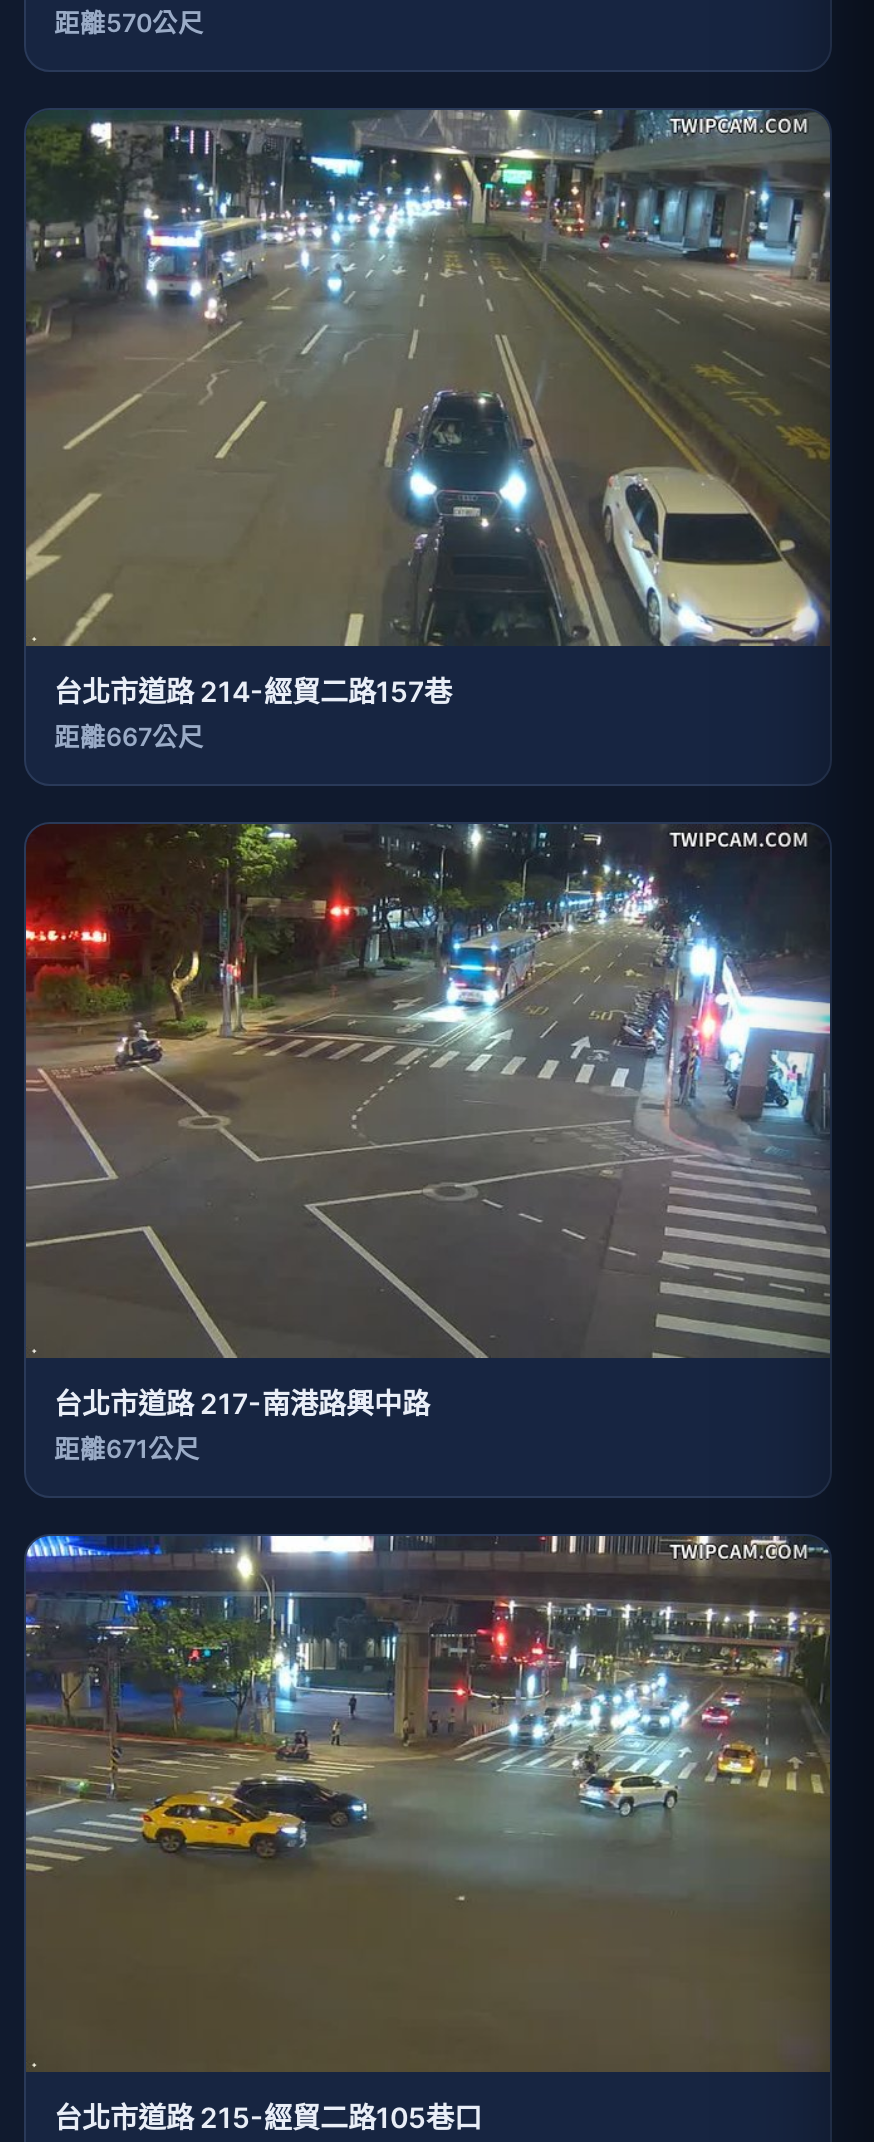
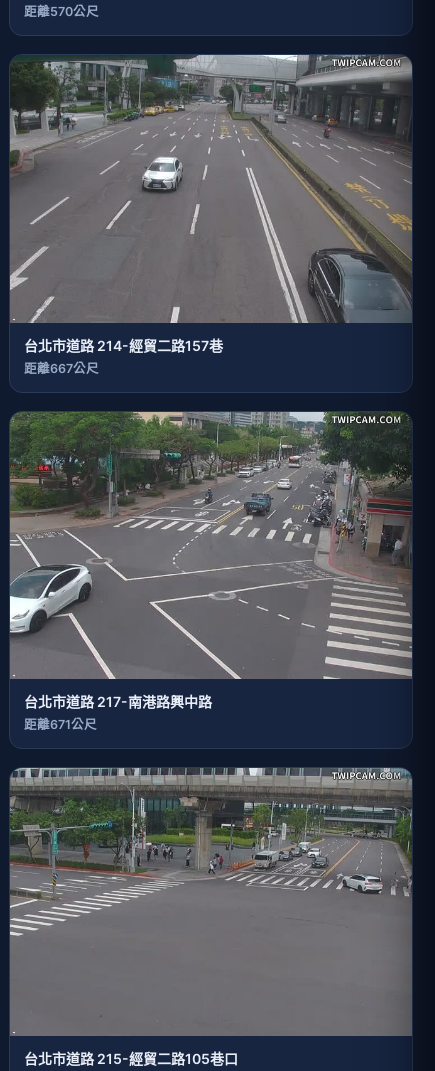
- [image]
+ [image]

- [image]
+ [image]

- [image]
+ [image]
